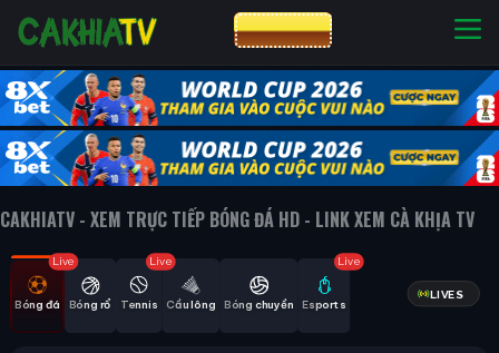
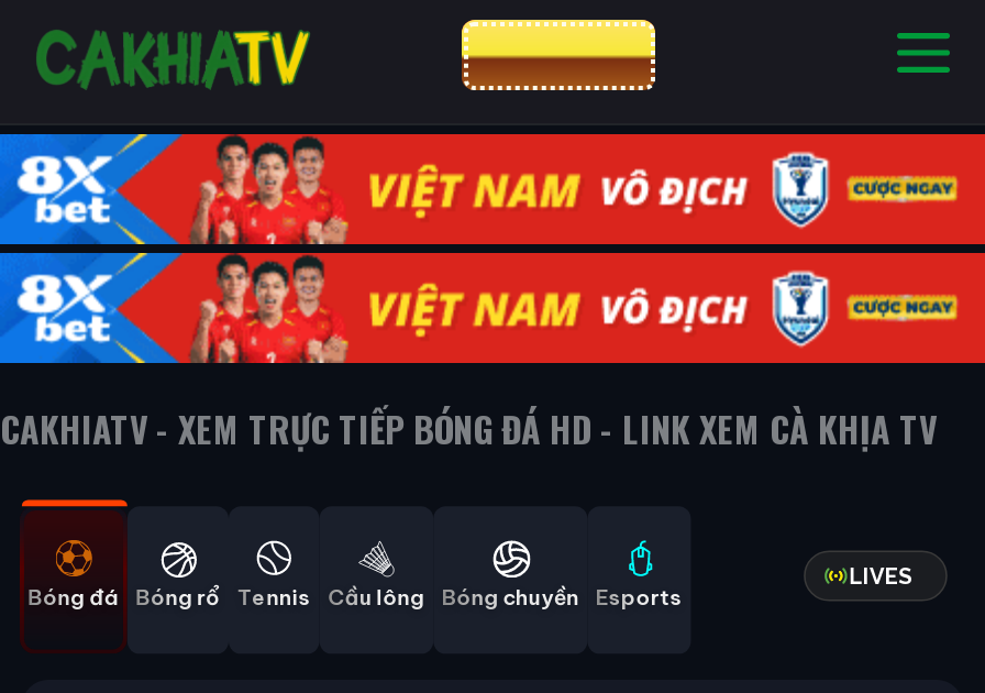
- [image]
+ [image]

- Live

- Live

- Live
